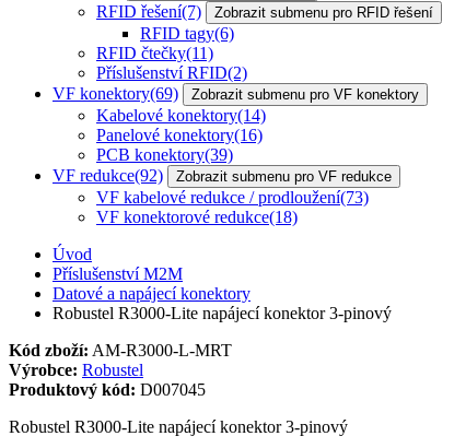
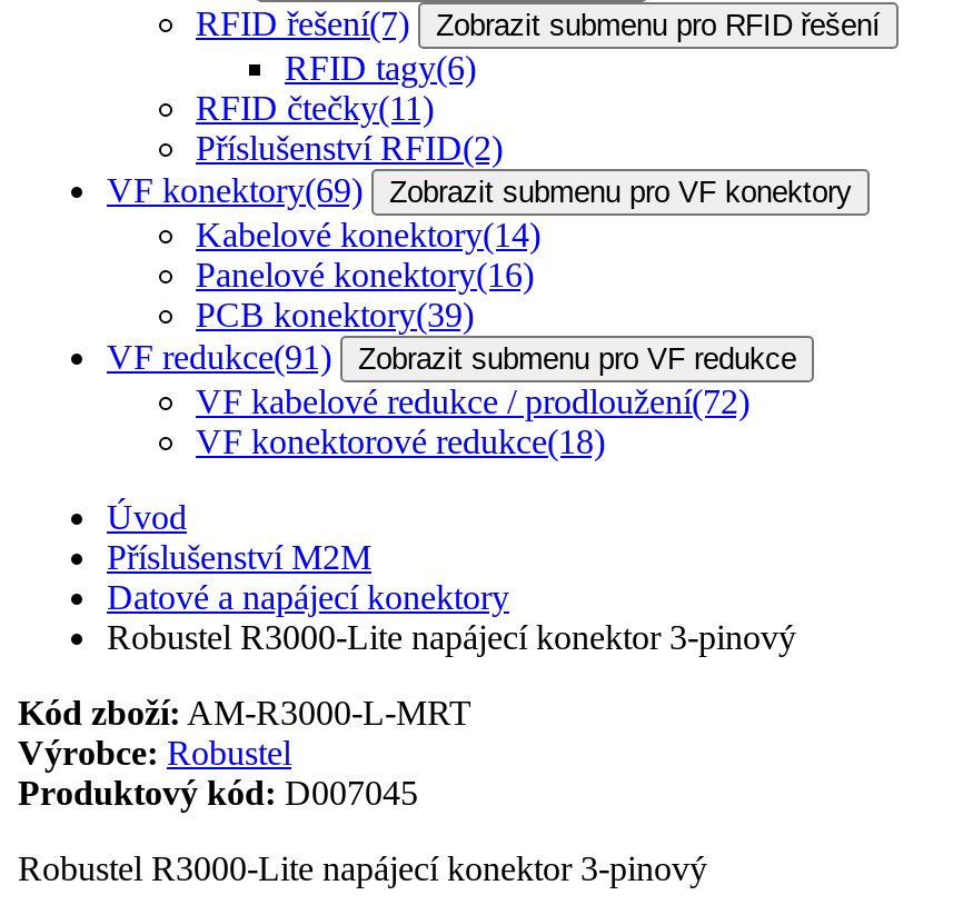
- VF redukce(92) Zobrazit submenu pro VF redukce
+ VF redukce(91) Zobrazit submenu pro VF redukce

- VF kabelové redukce / prodloužení(73)
+ VF kabelové redukce / prodloužení(72)
